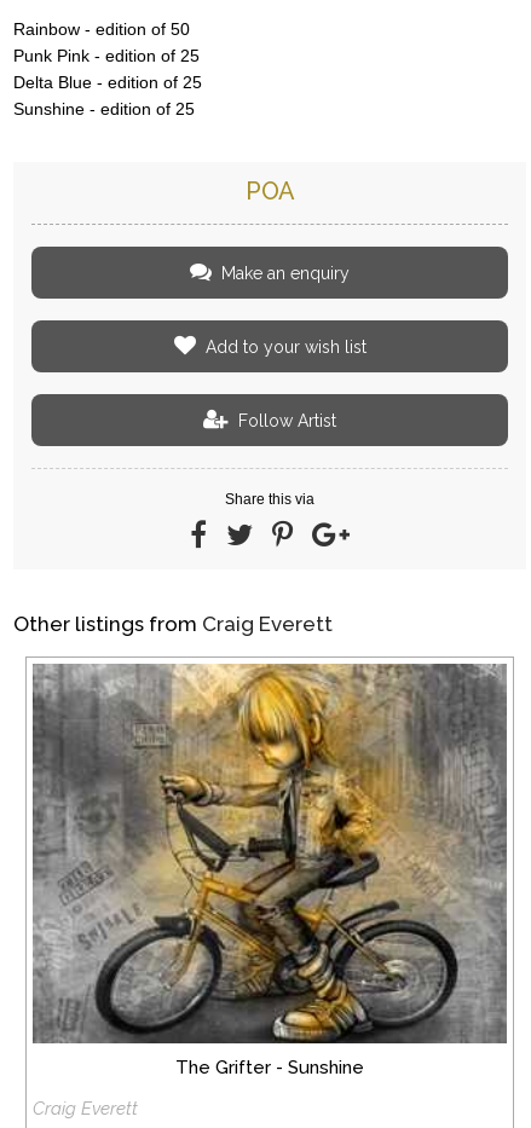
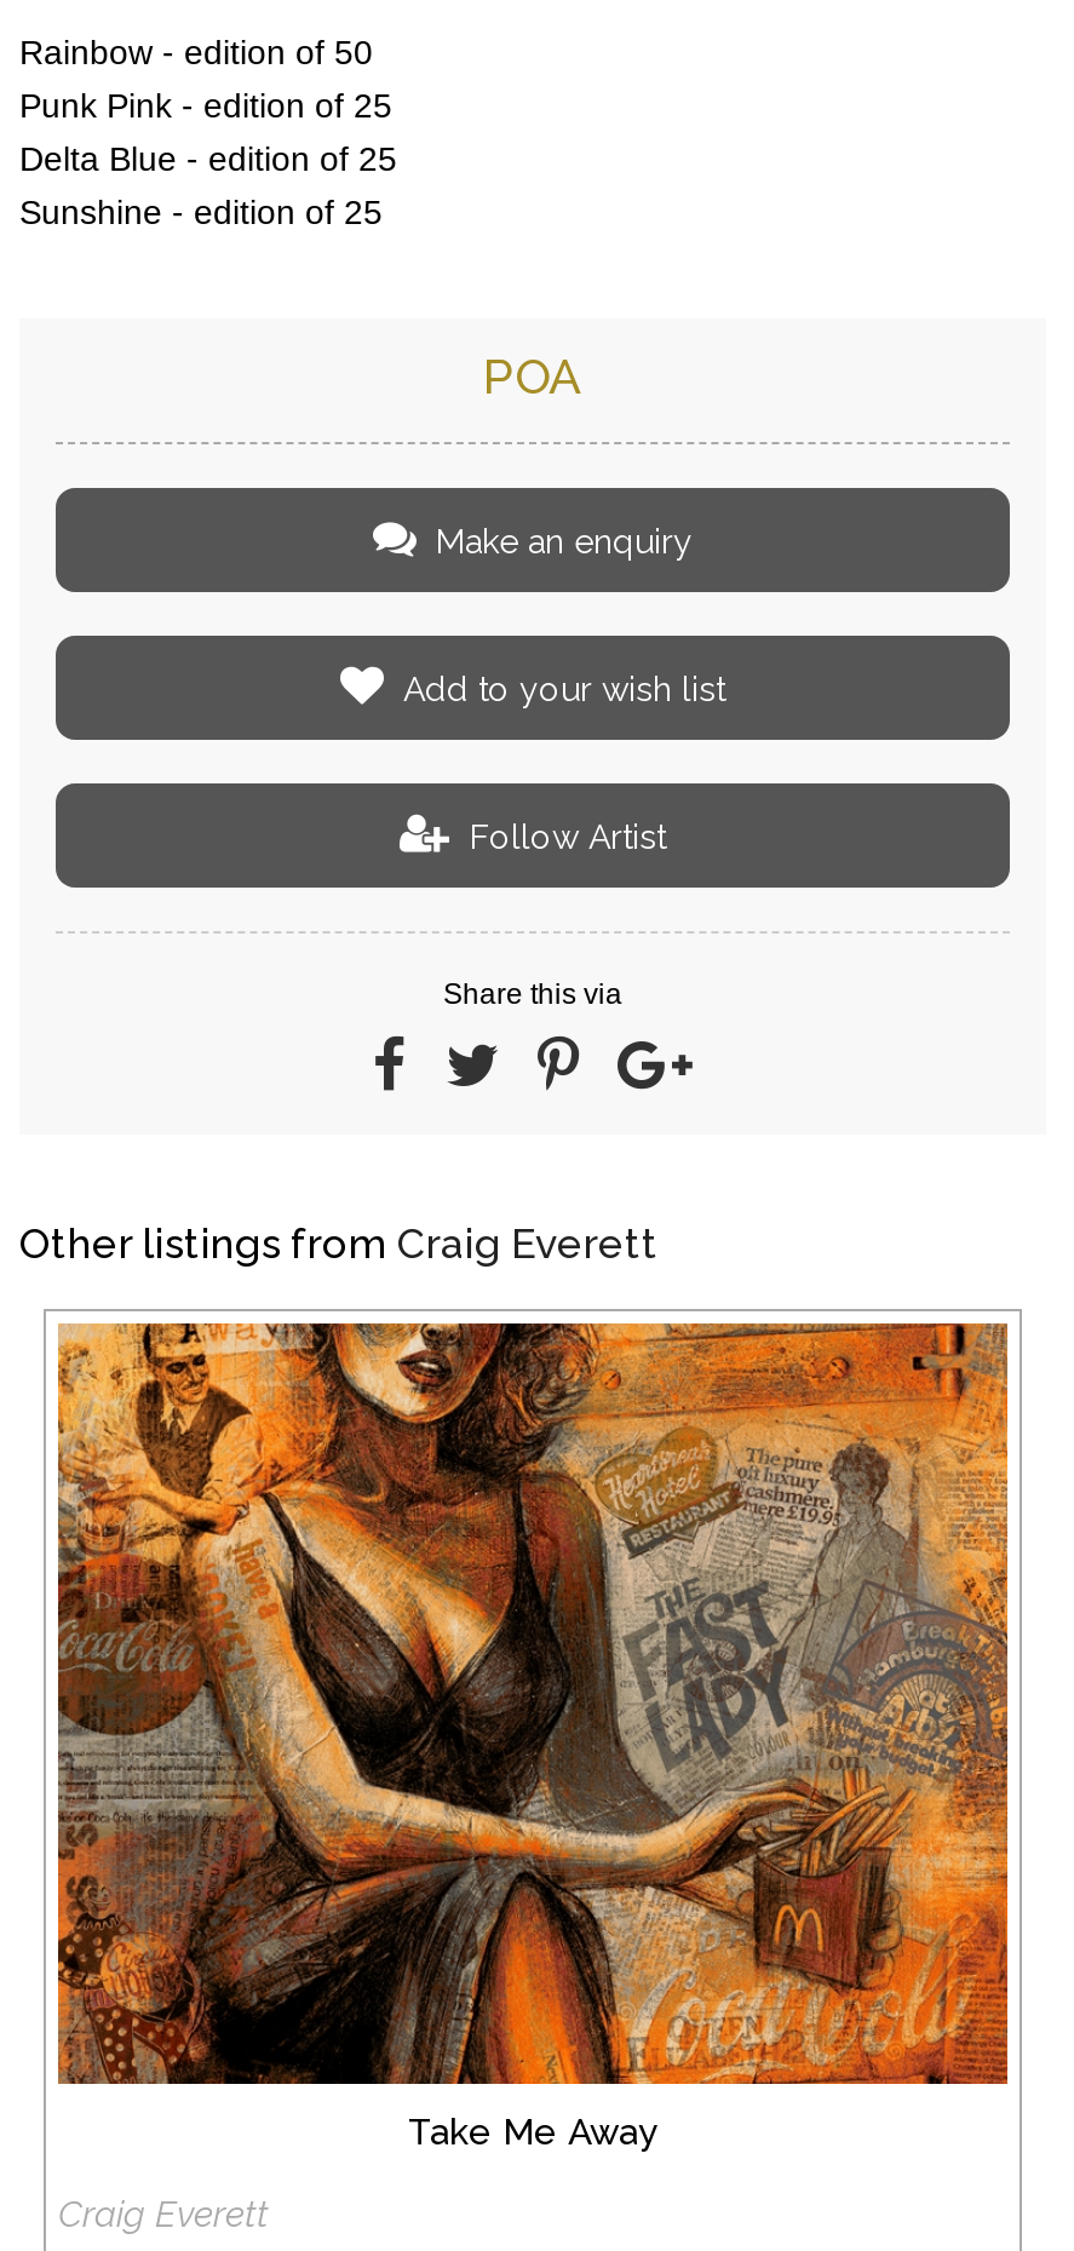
- [image]
- The Grifter - Sunshine
+ [image]
+ Take Me Away
